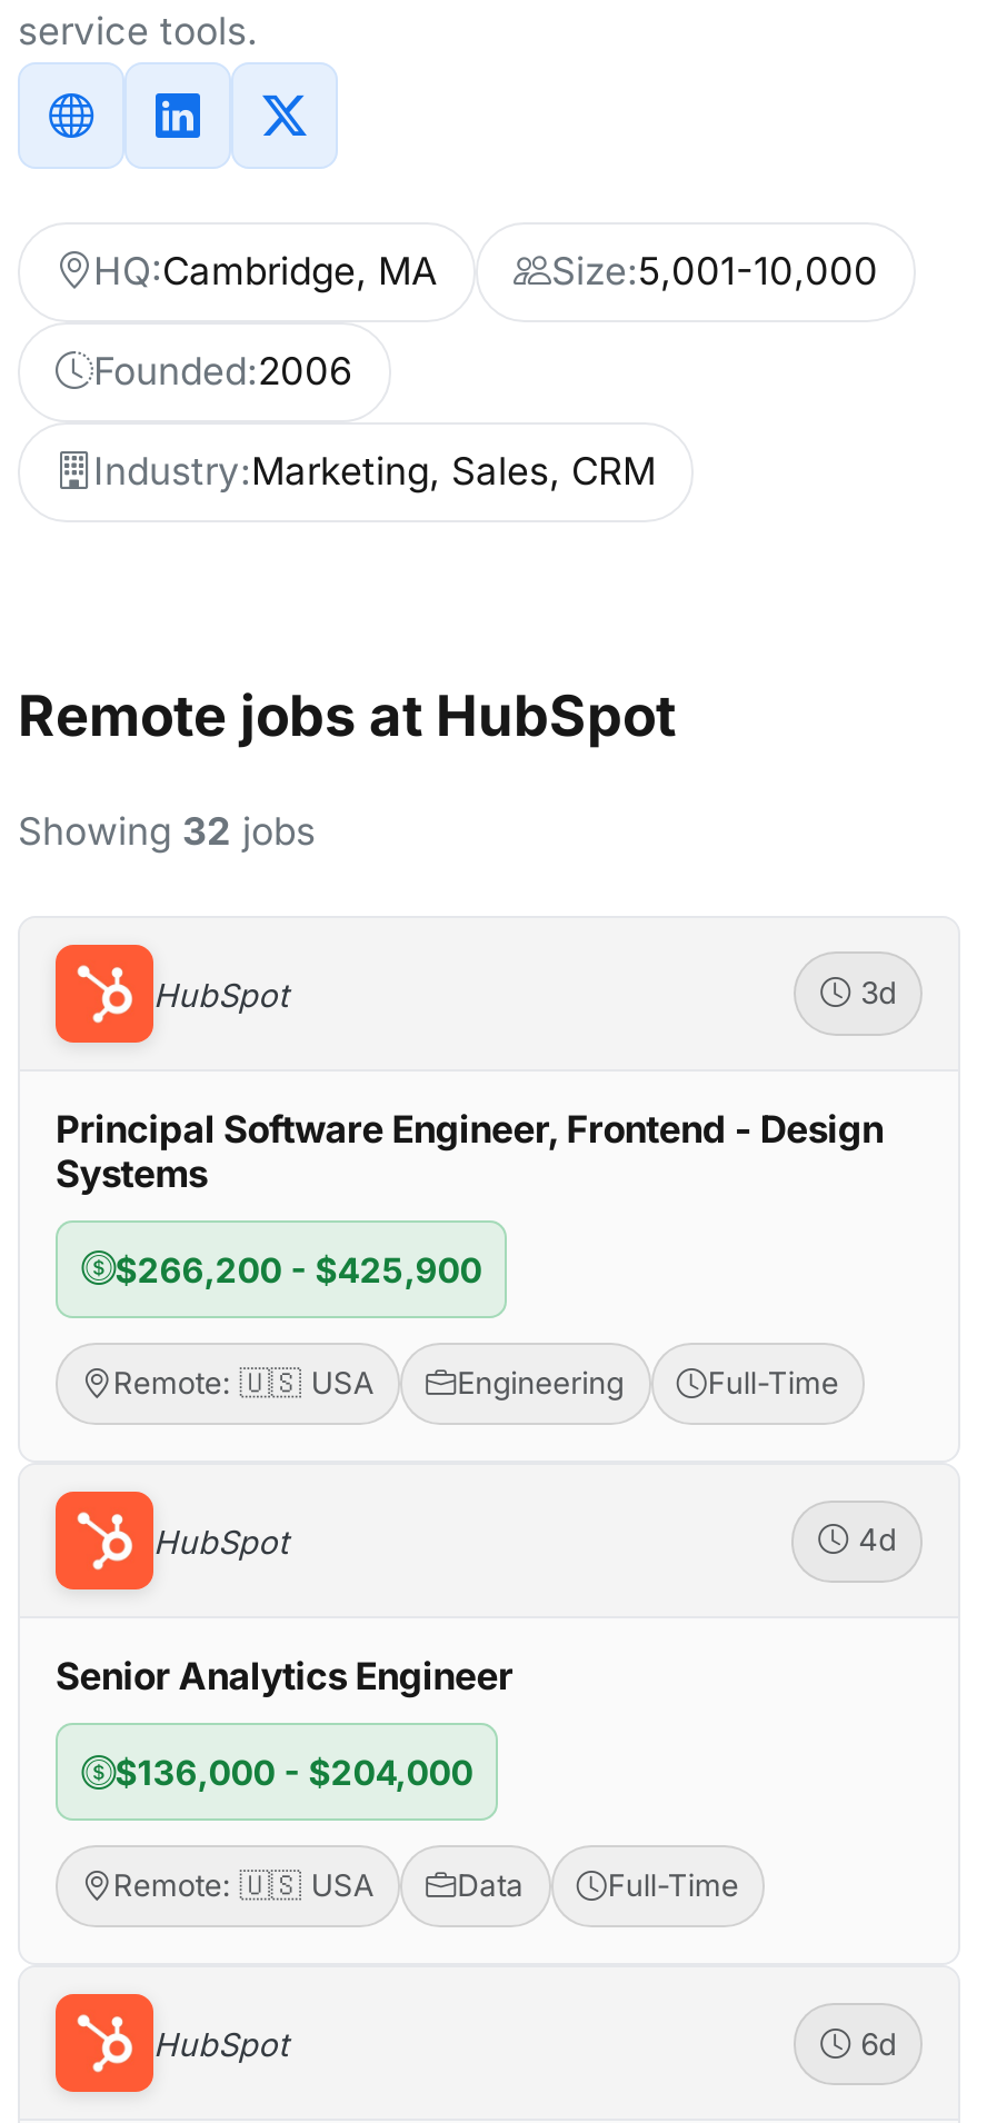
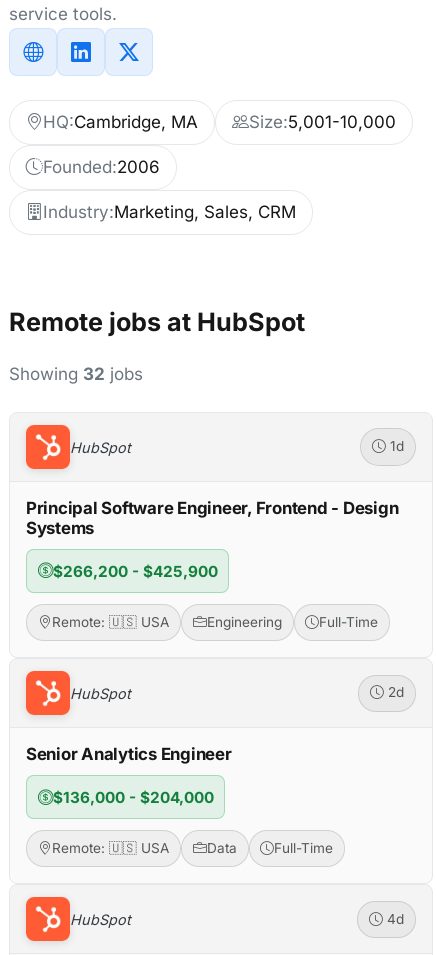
- 3d
+ 1d

- 4d
+ 2d

- 6d
+ 4d
